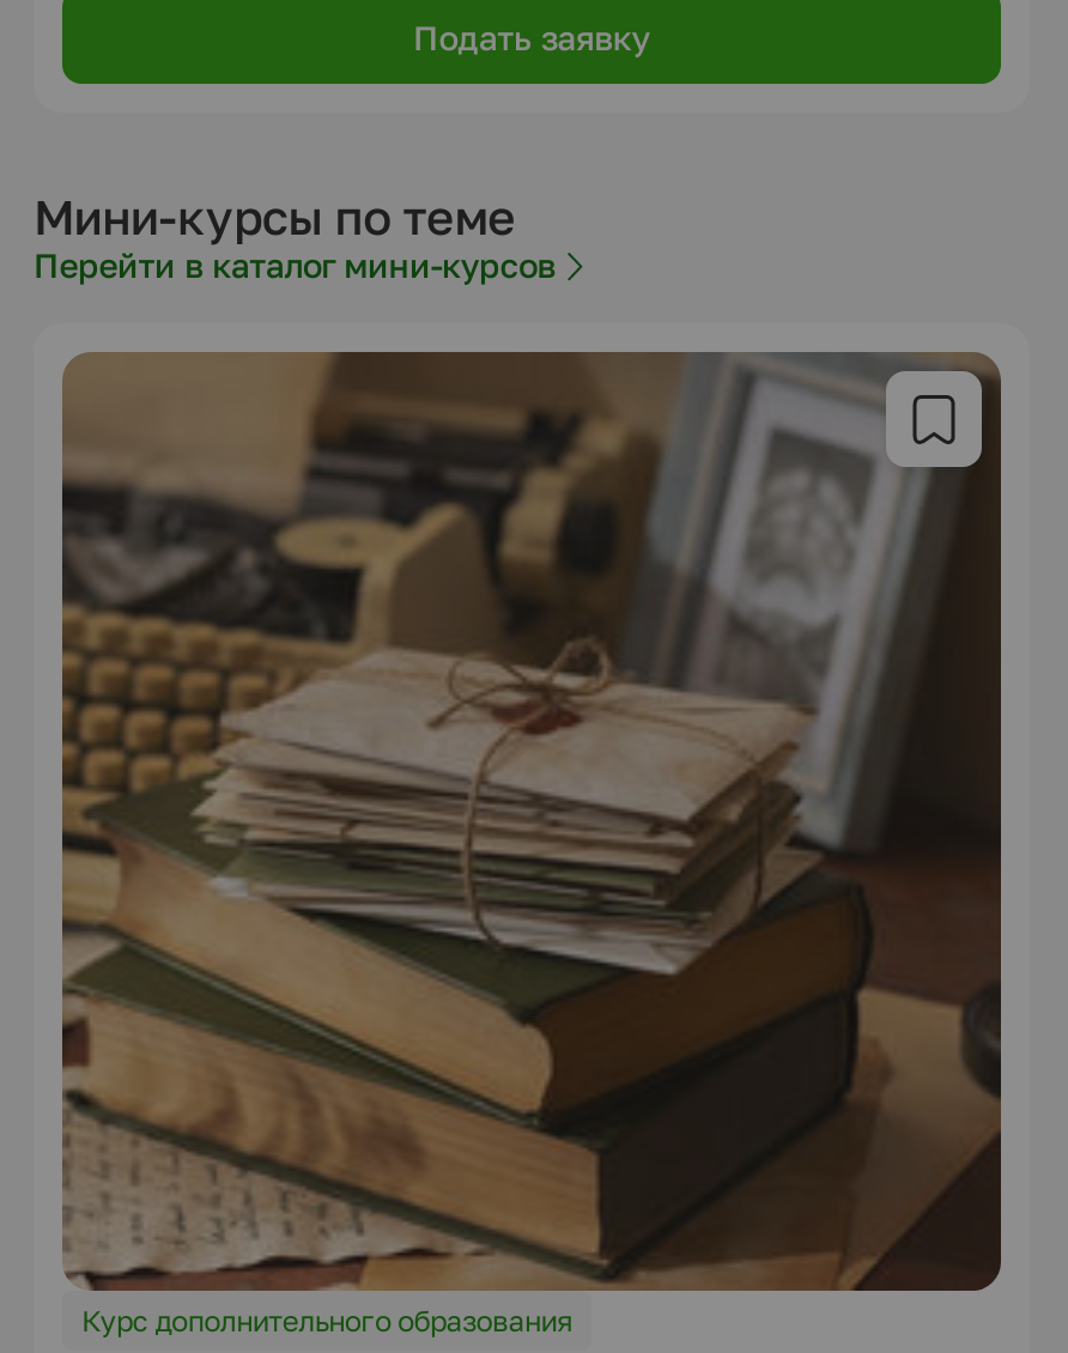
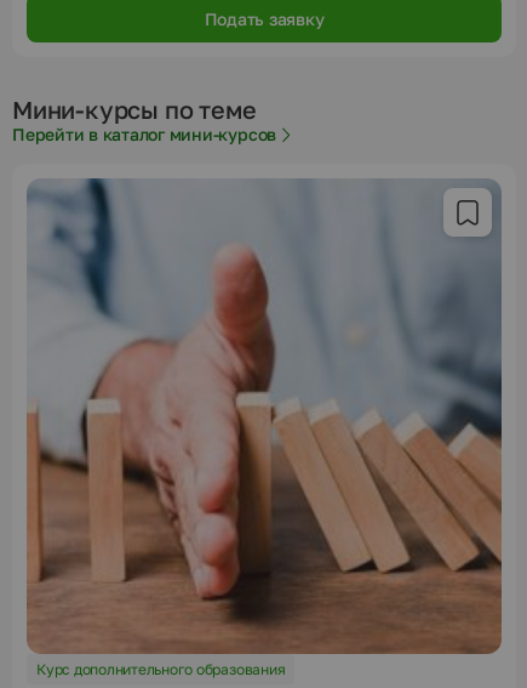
- [image]
+ [image]
